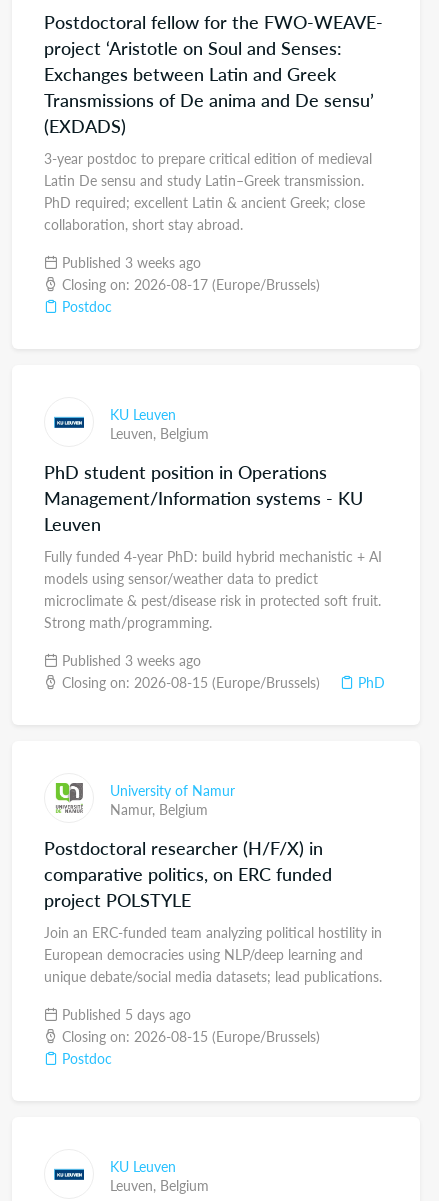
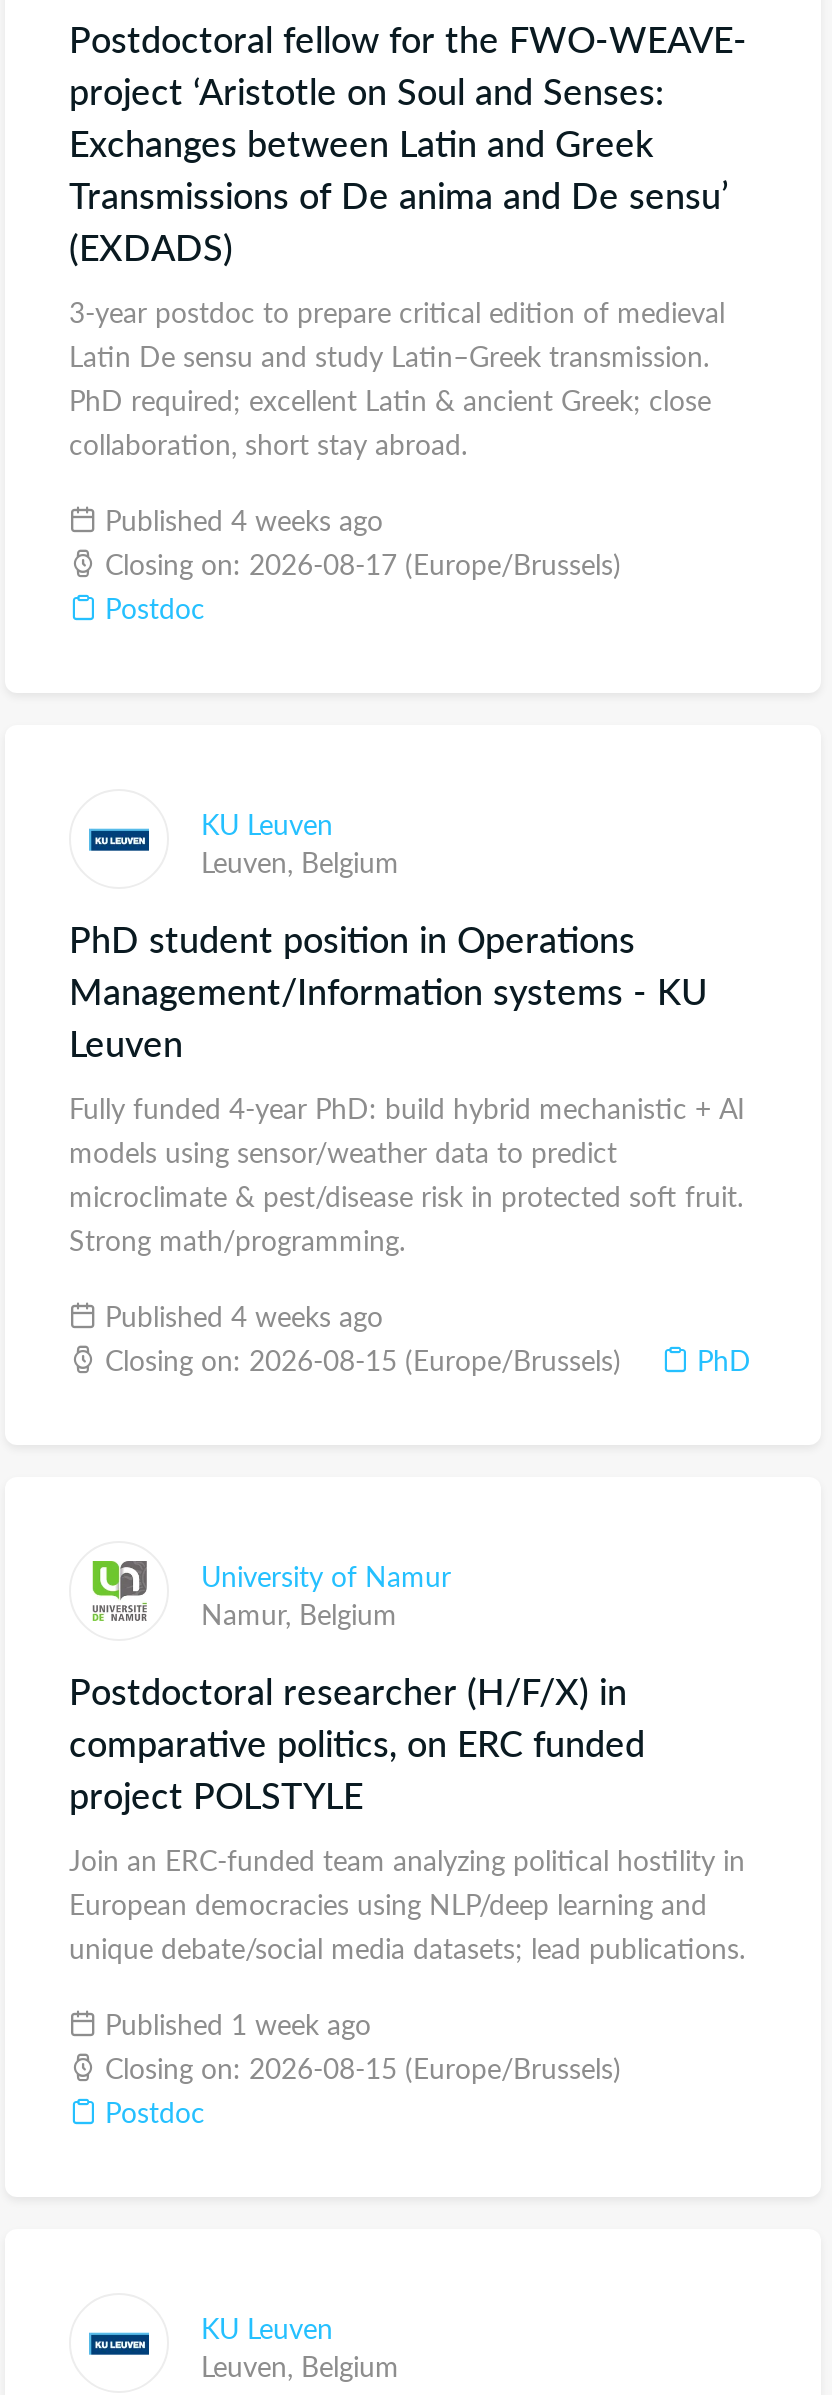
- Published 3 weeks ago
+ Published 4 weeks ago

- Published 3 weeks ago
+ Published 4 weeks ago

- Published 5 days ago
+ Published 1 week ago
